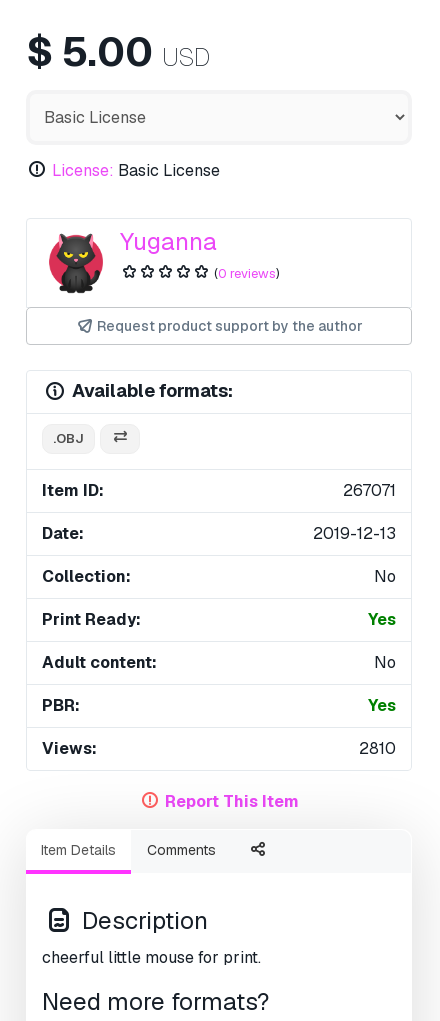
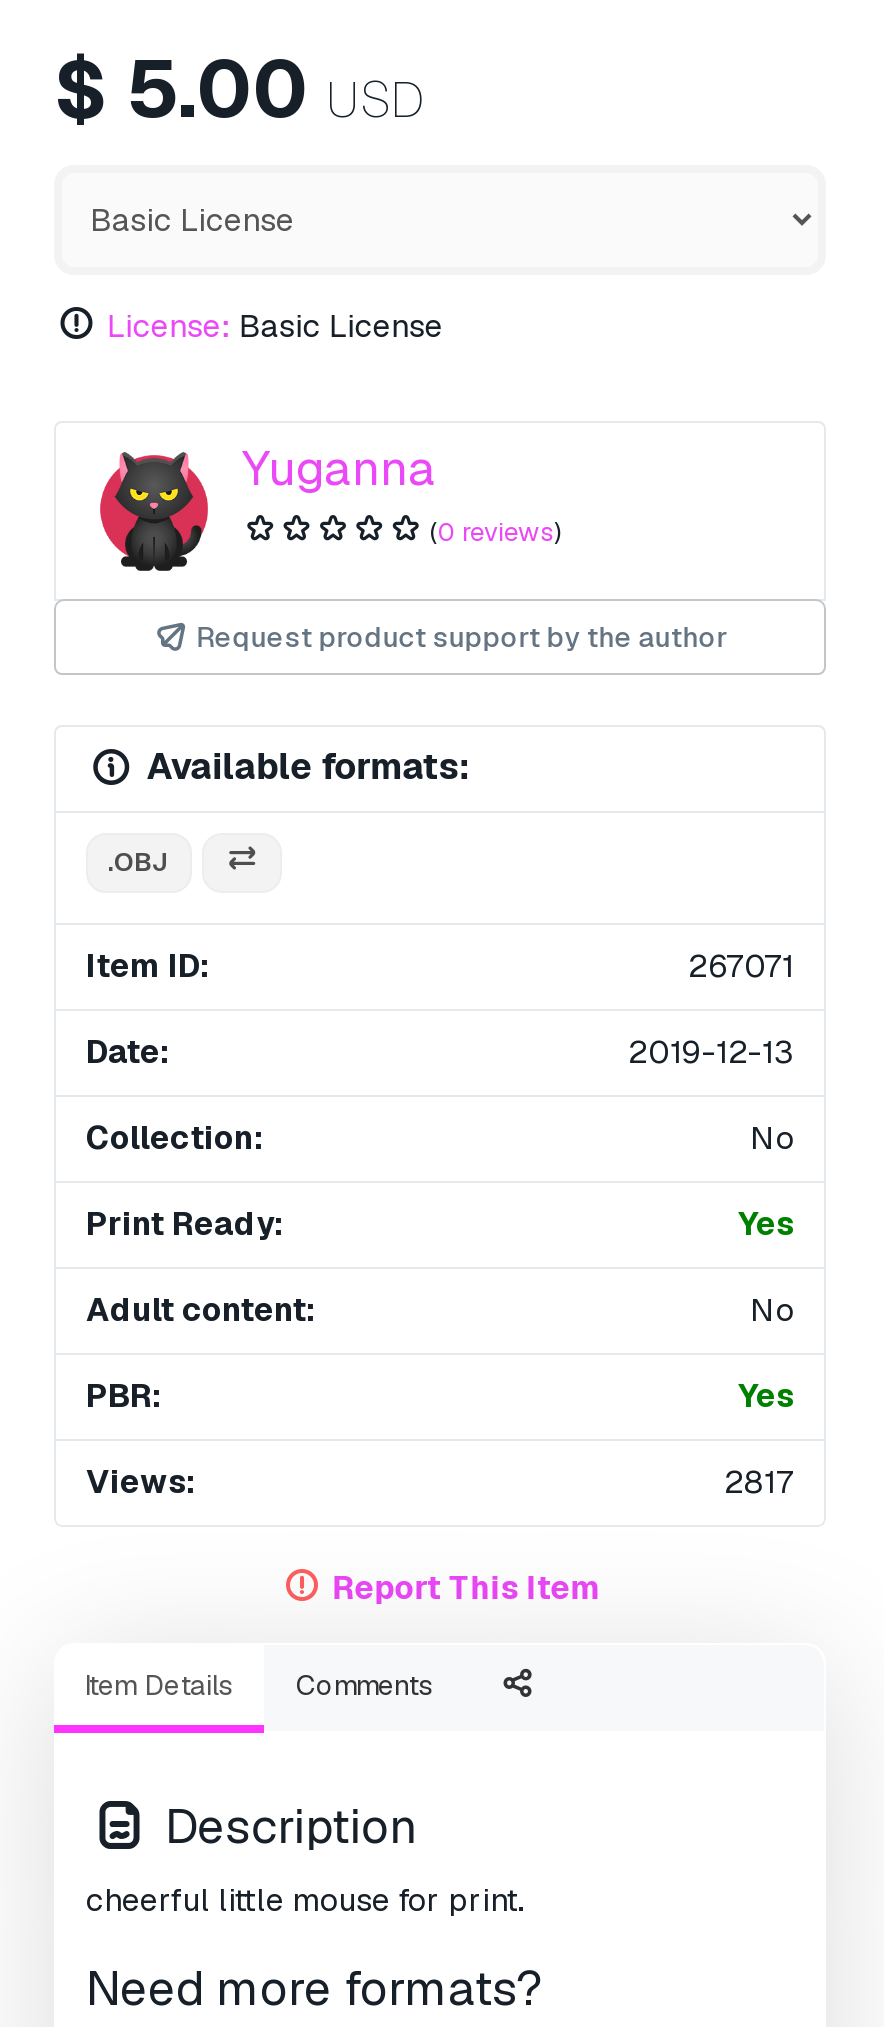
- 2810
+ 2817
